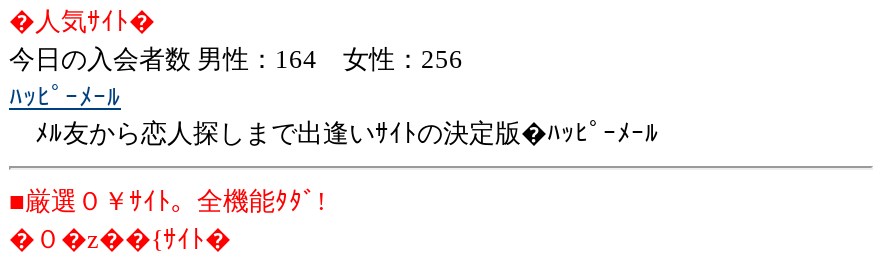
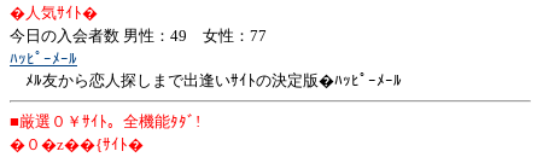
- 今日の入会者数 男性：164 女性：256
+ 今日の入会者数 男性：49 女性：77
